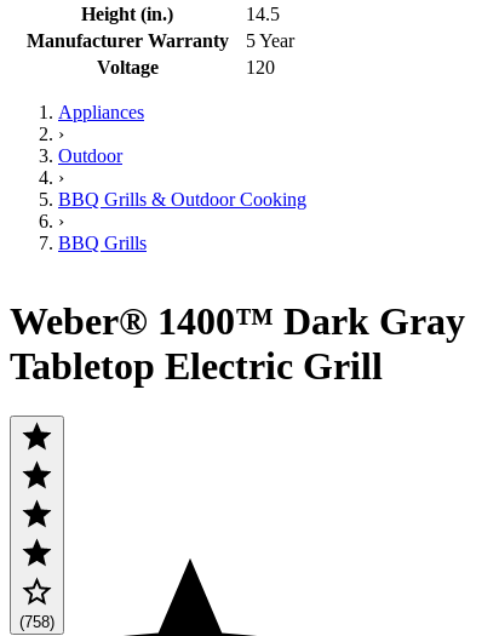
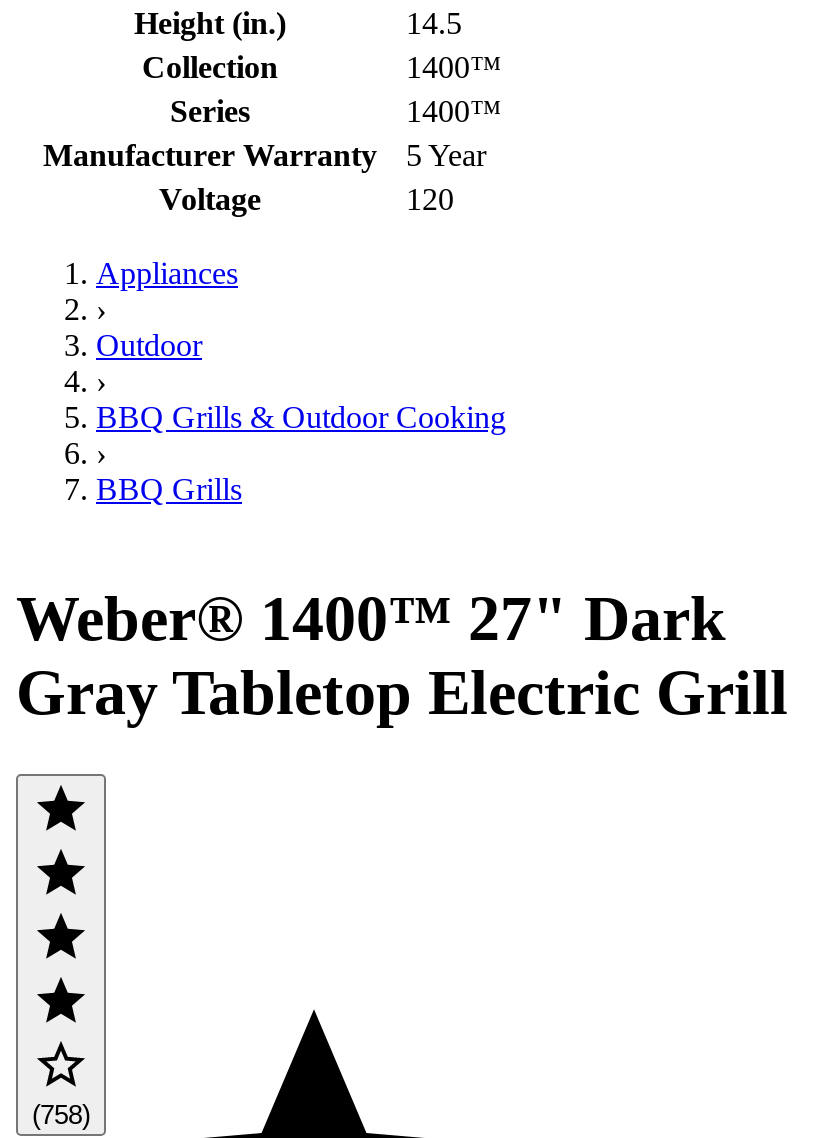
+ Collection
+ 1400™
+ Series
+ 1400™

- Weber® 1400™ Dark Gray
- Tabletop Electric Grill
+ Weber® 1400™ 27" Dark
+ Gray Tabletop Electric Grill
